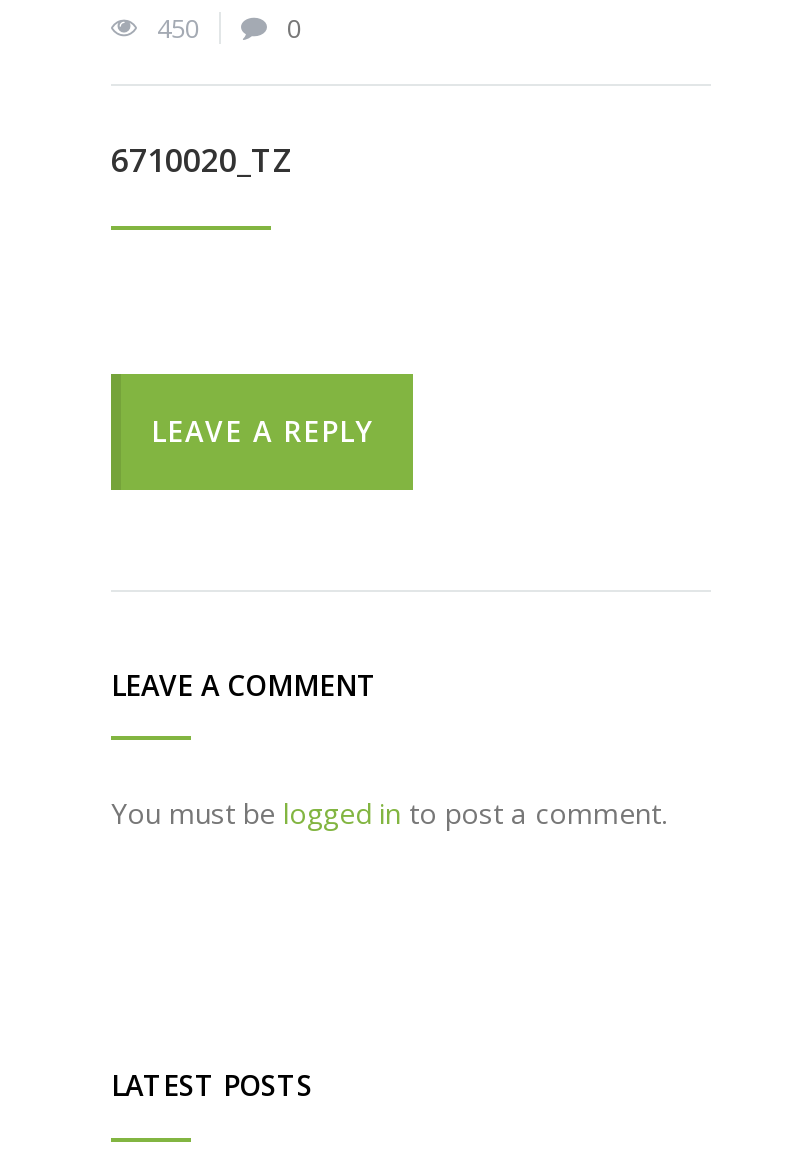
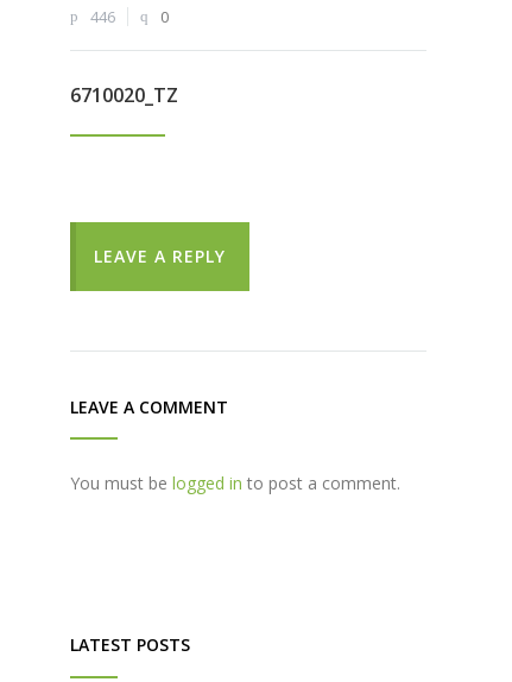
- 450
+ 446
